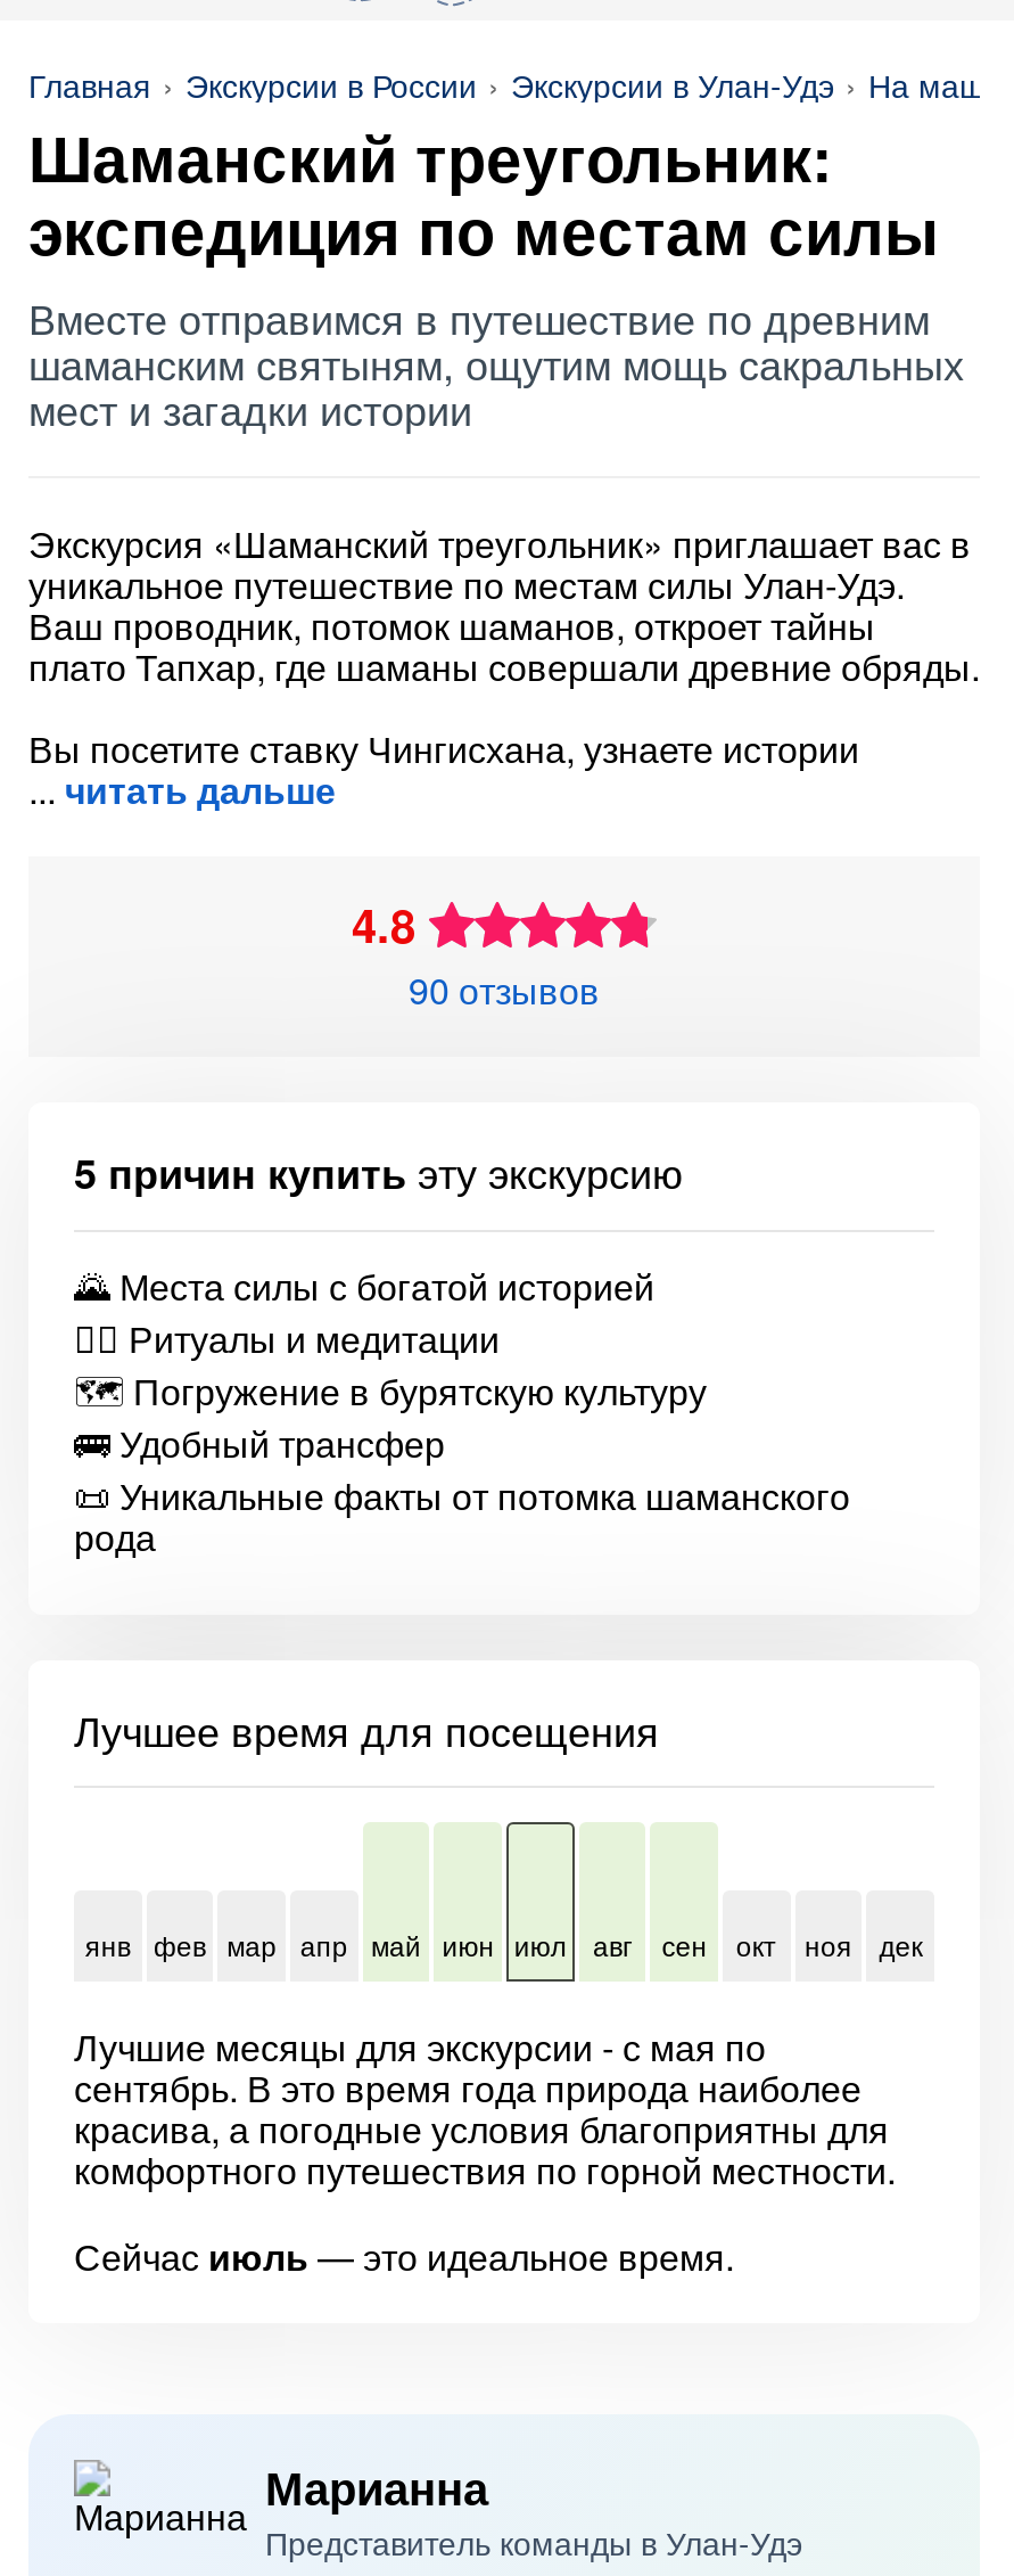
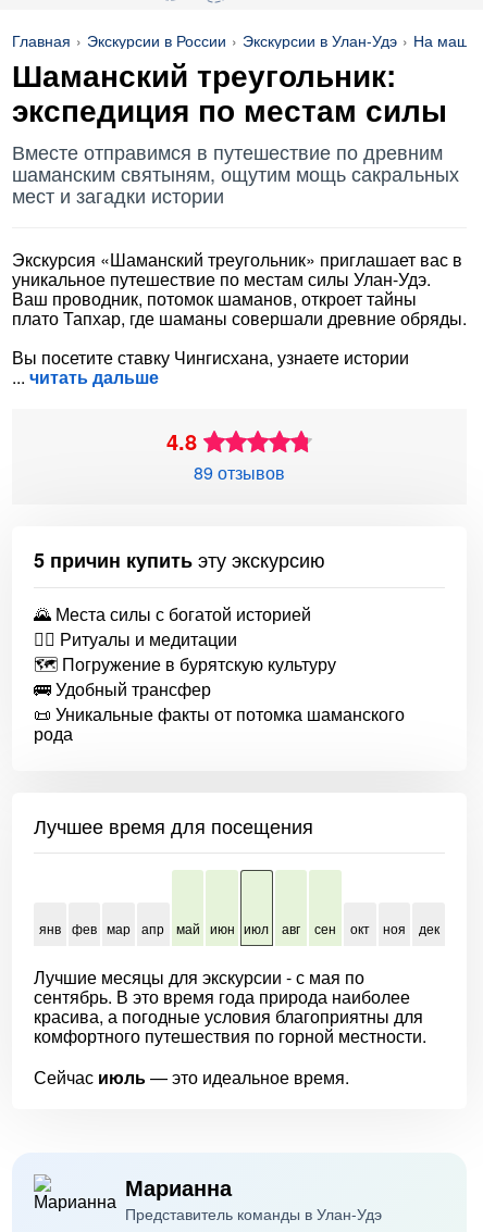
- 90 отзывов
+ 89 отзывов
